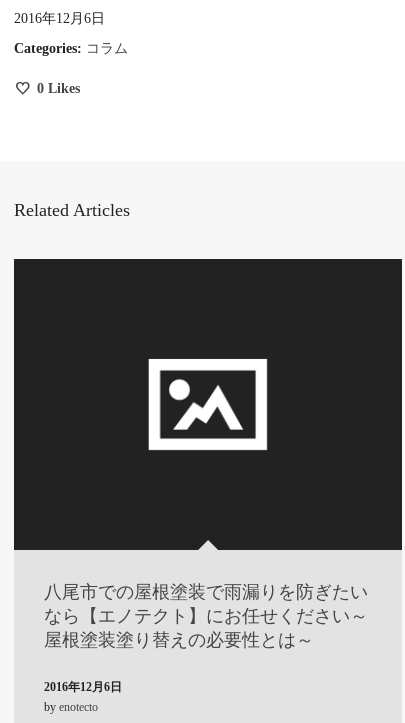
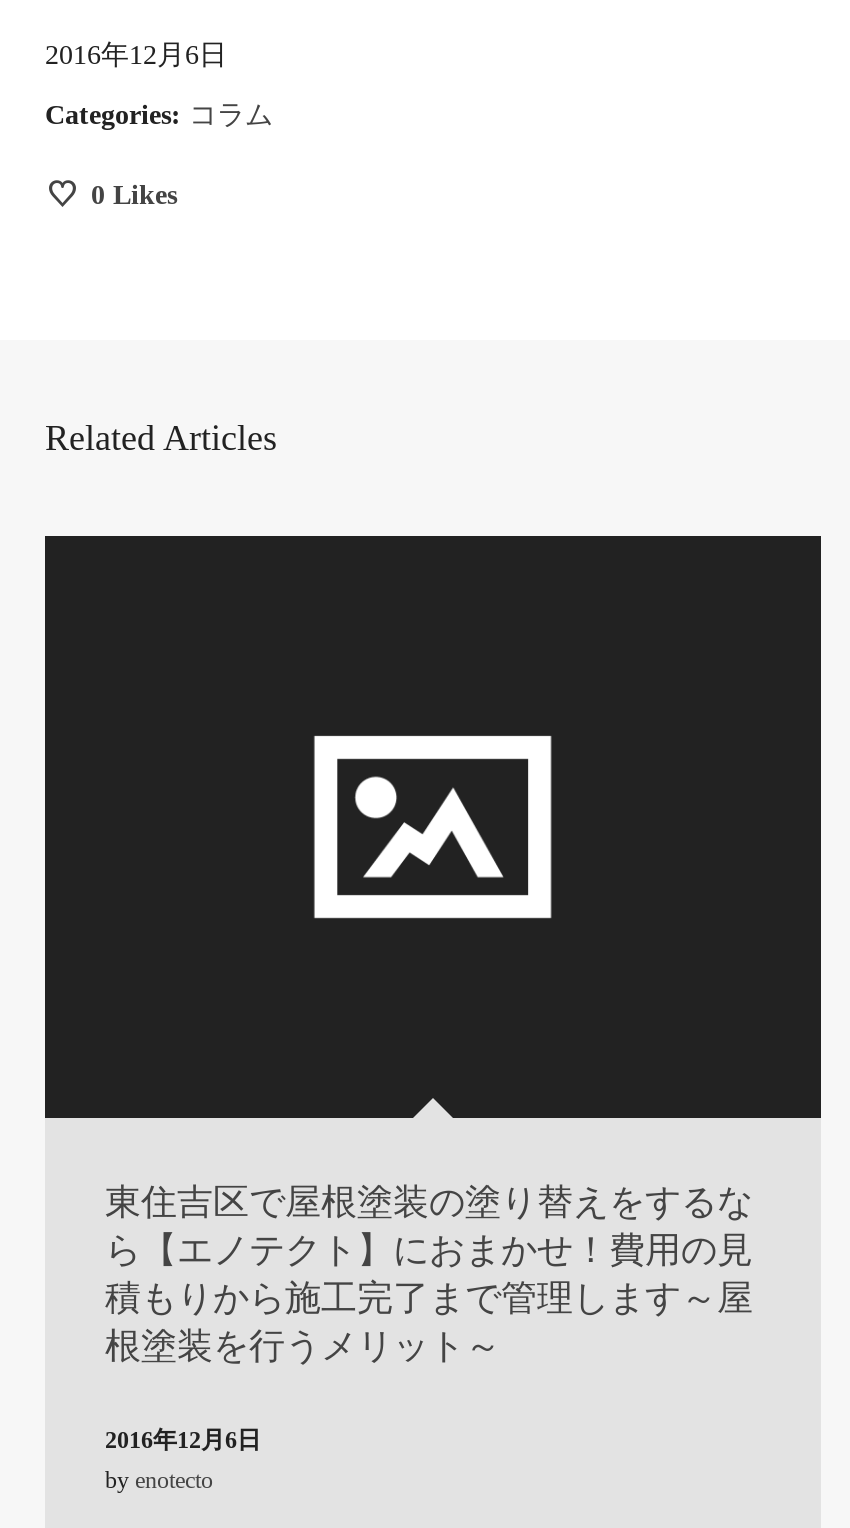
- 八尾市での屋根塗装で雨漏りを防ぎたい
- なら【エノテクト】にお任せください～
- 屋根塗装塗り替えの必要性とは～
+ 東住吉区で屋根塗装の塗り替えをするな
+ ら【エノテクト】におまかせ！費用の見
+ 積もりから施工完了まで管理します～屋
+ 根塗装を行うメリット～
